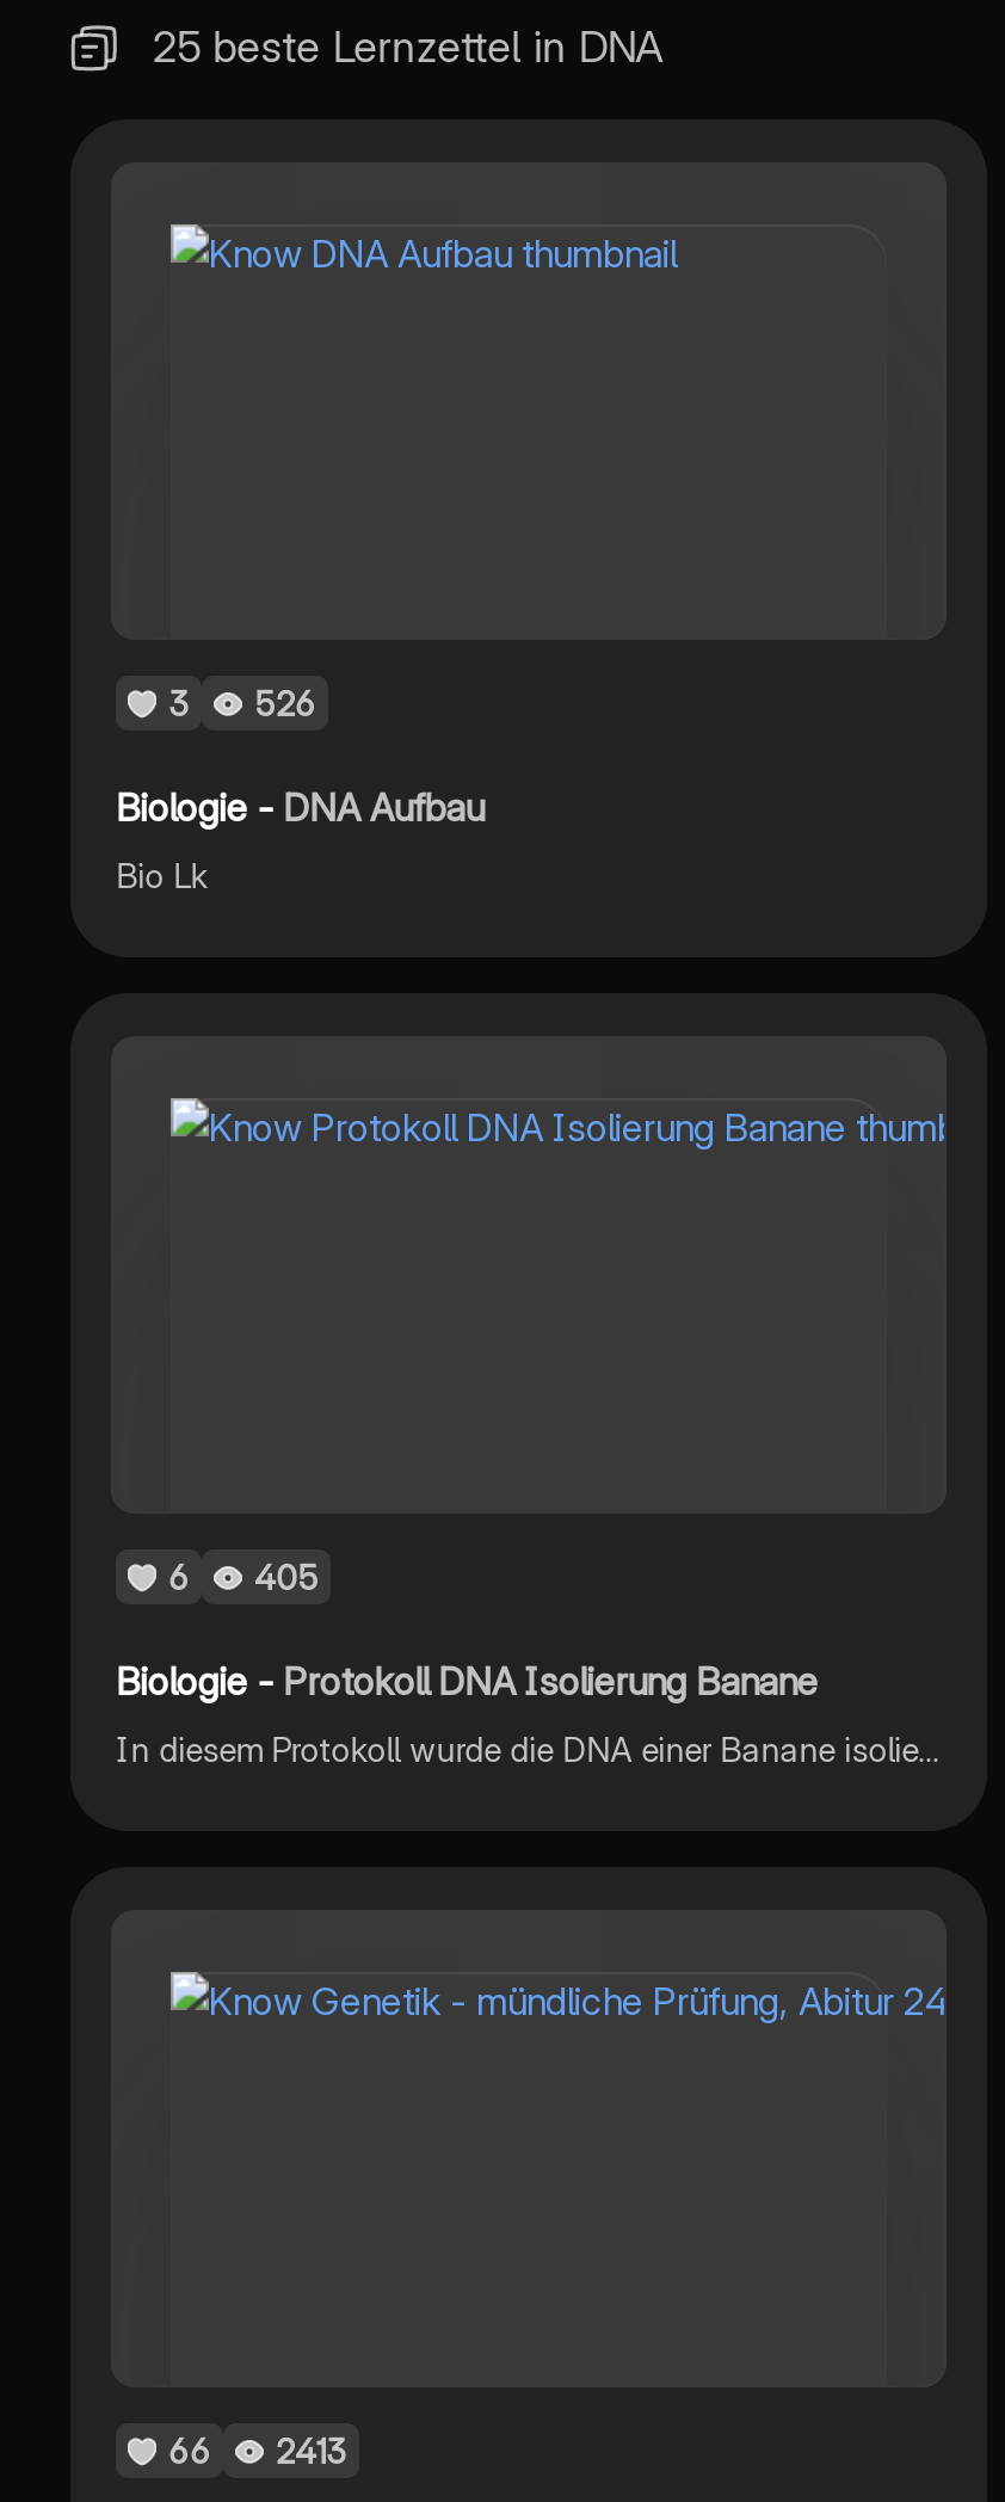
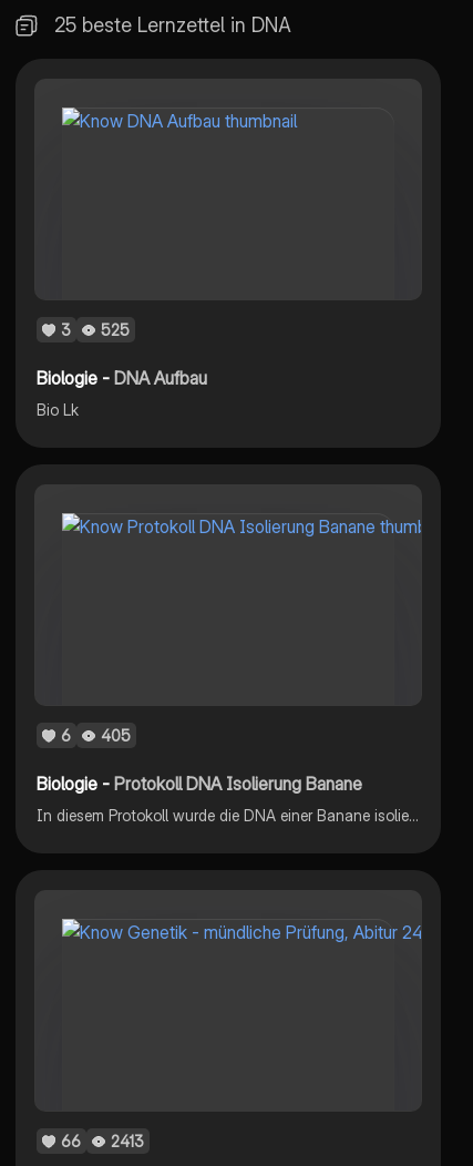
- 3 526
+ 3 525
